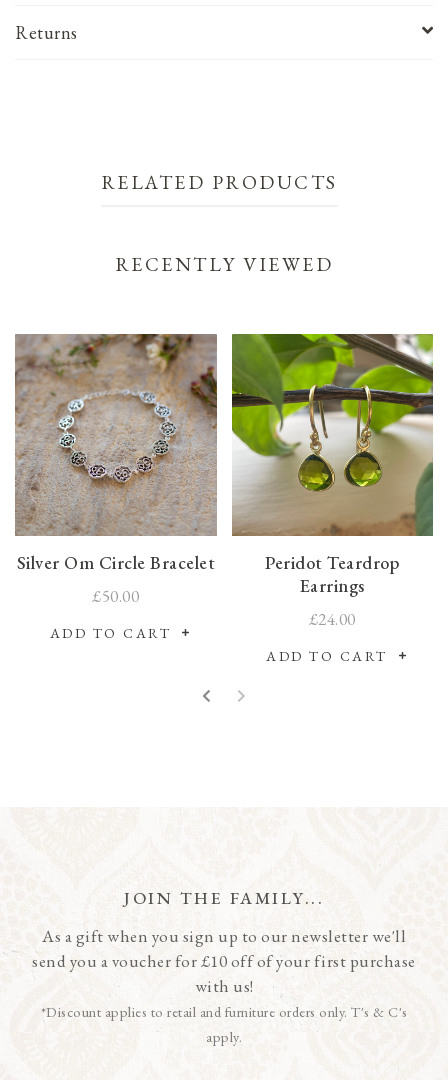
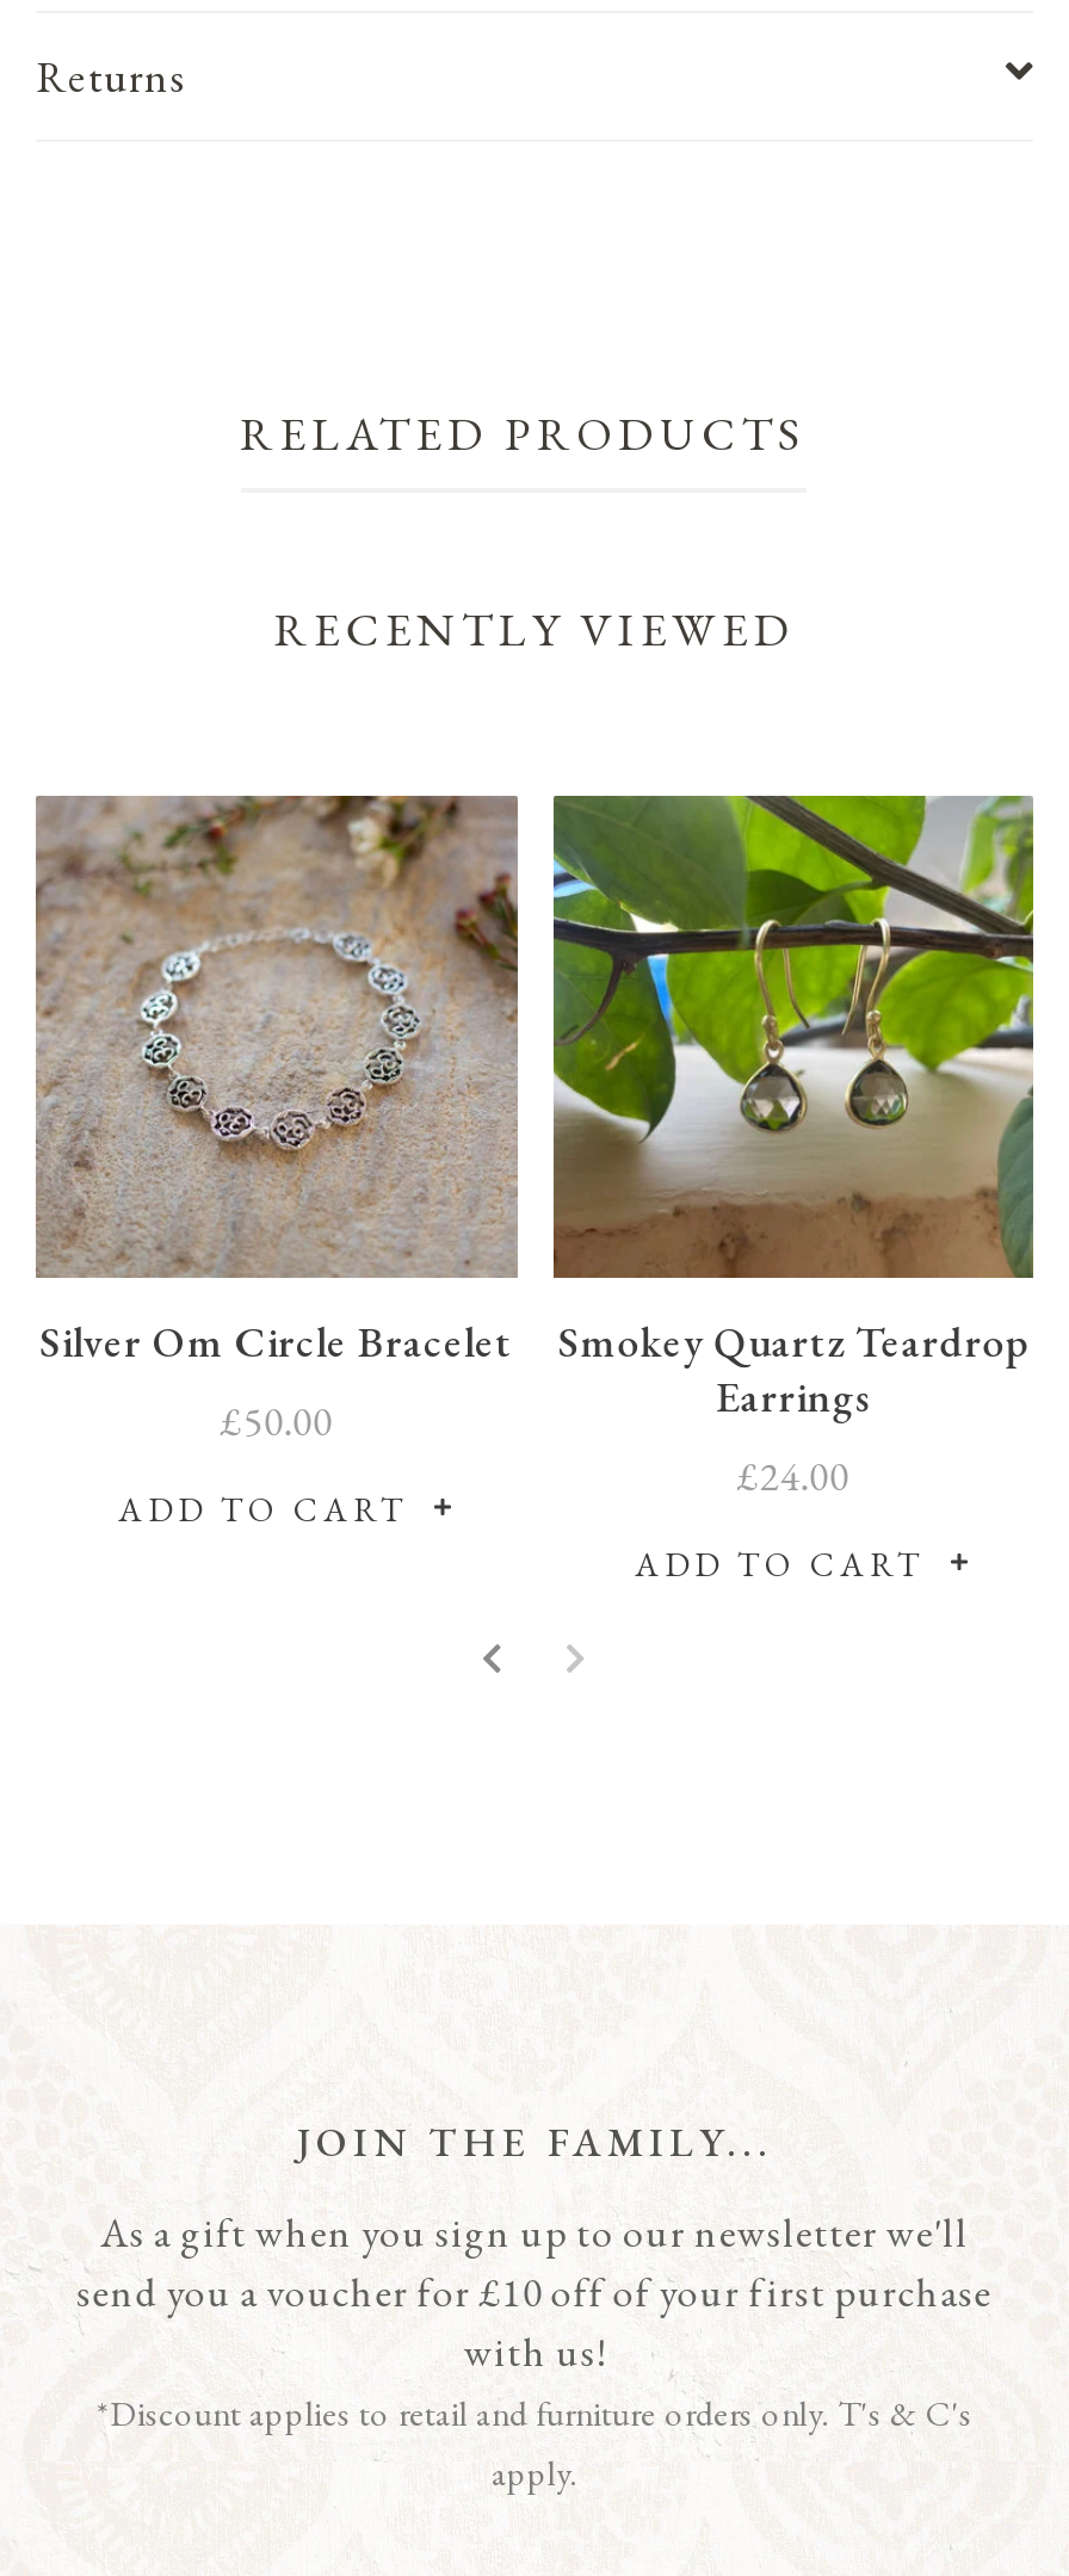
- [image]
- Peridot Teardrop
+ [image]
+ Smokey Quartz Teardrop
